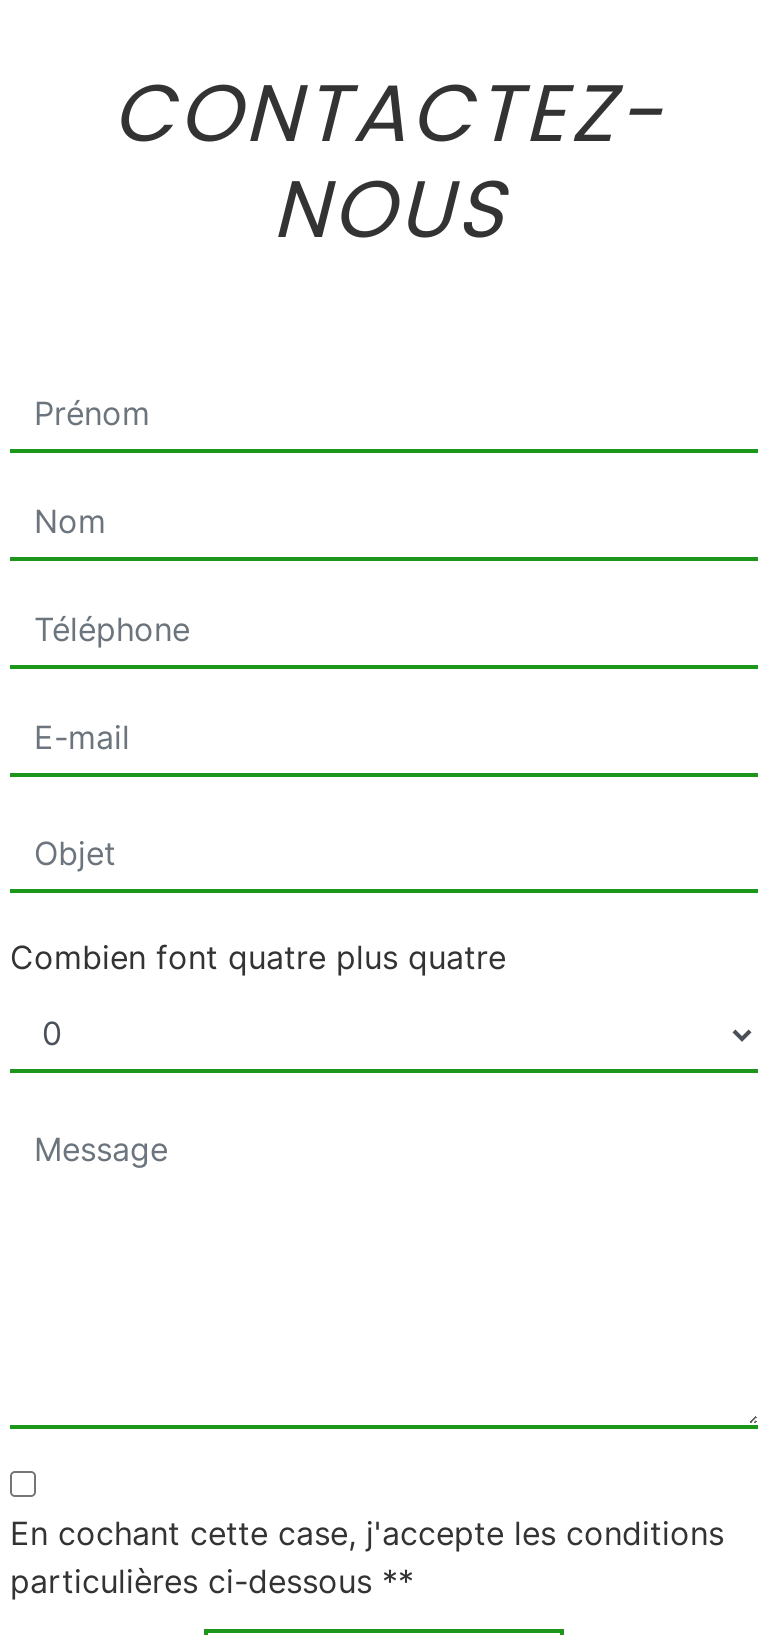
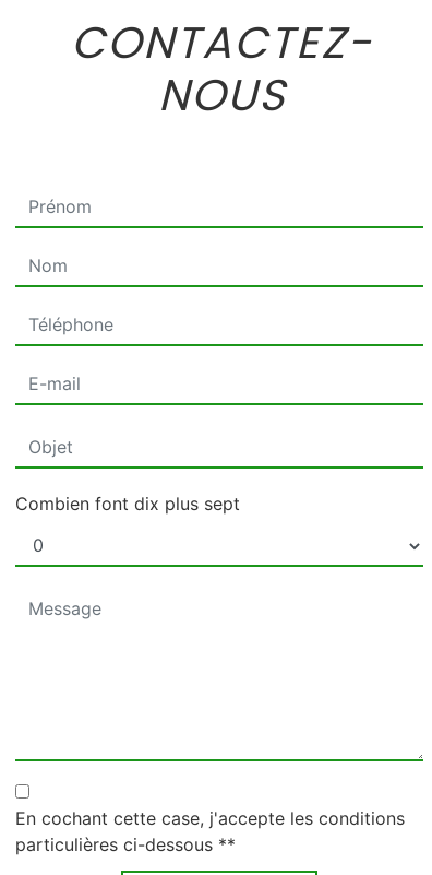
- Combien font quatre plus quatre
+ Combien font dix plus sept
